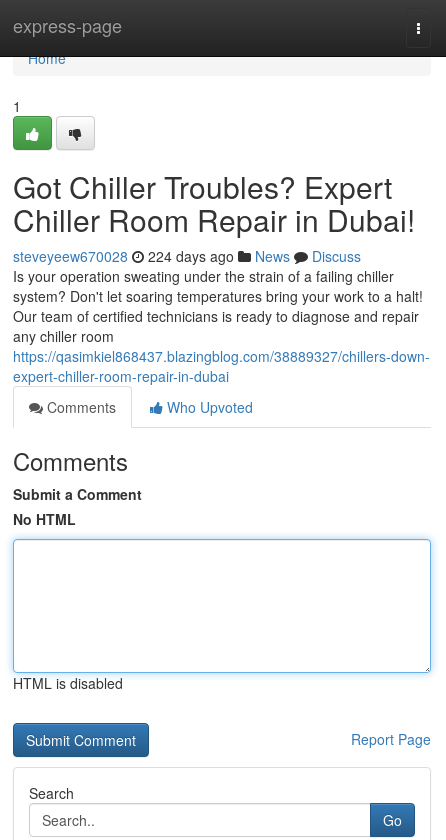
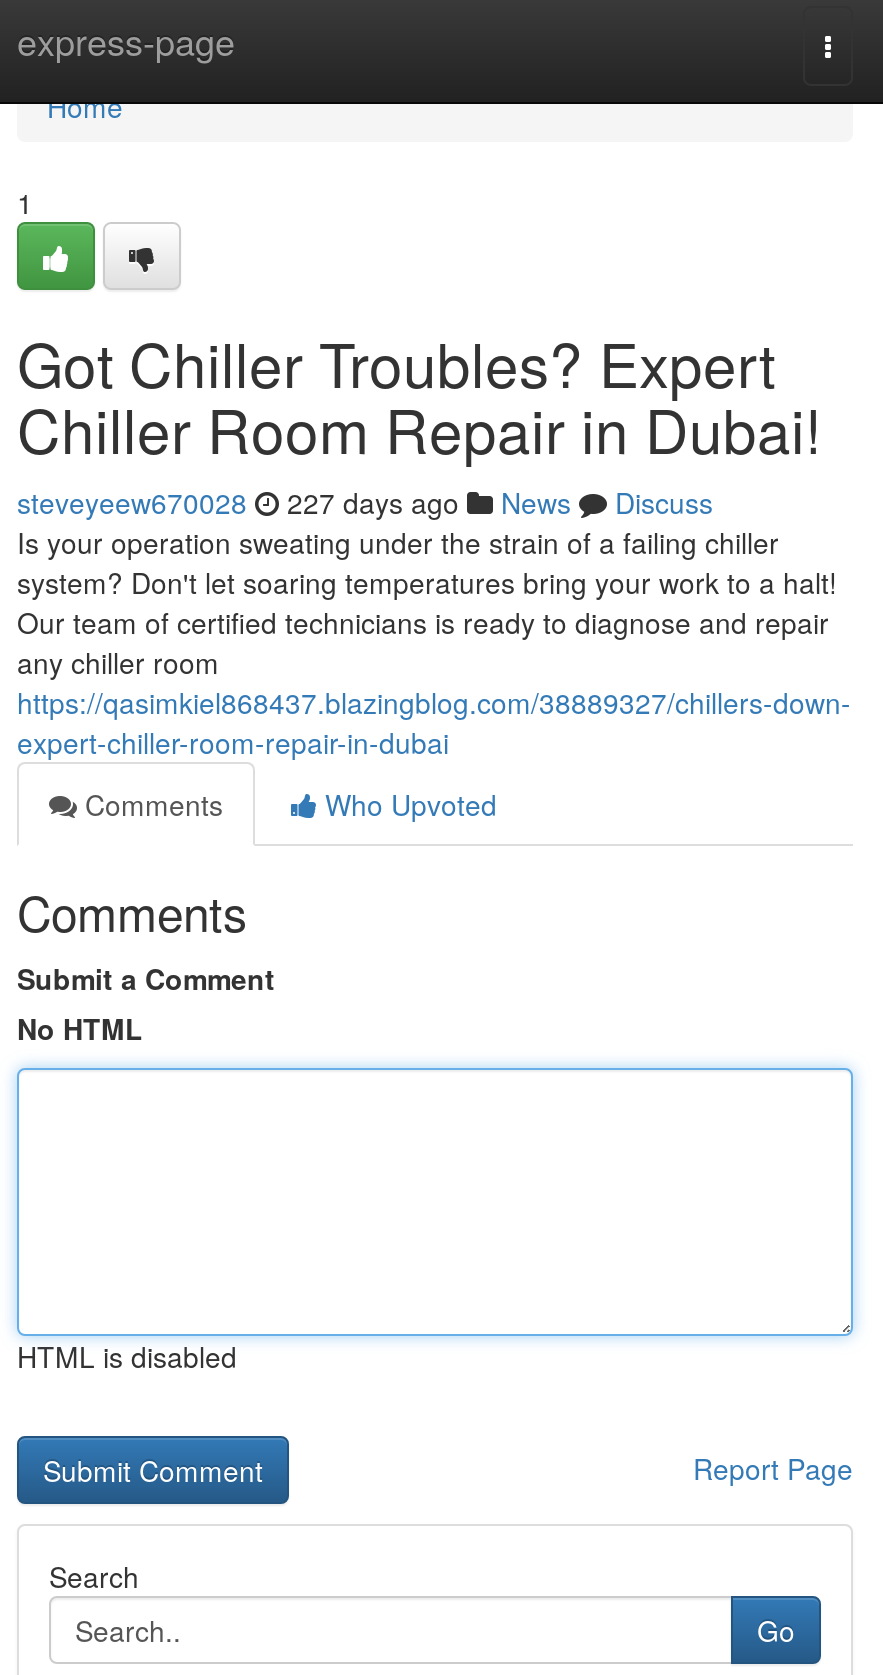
- steveyeew670028 224 days ago News Discuss
+ steveyeew670028 227 days ago News Discuss
